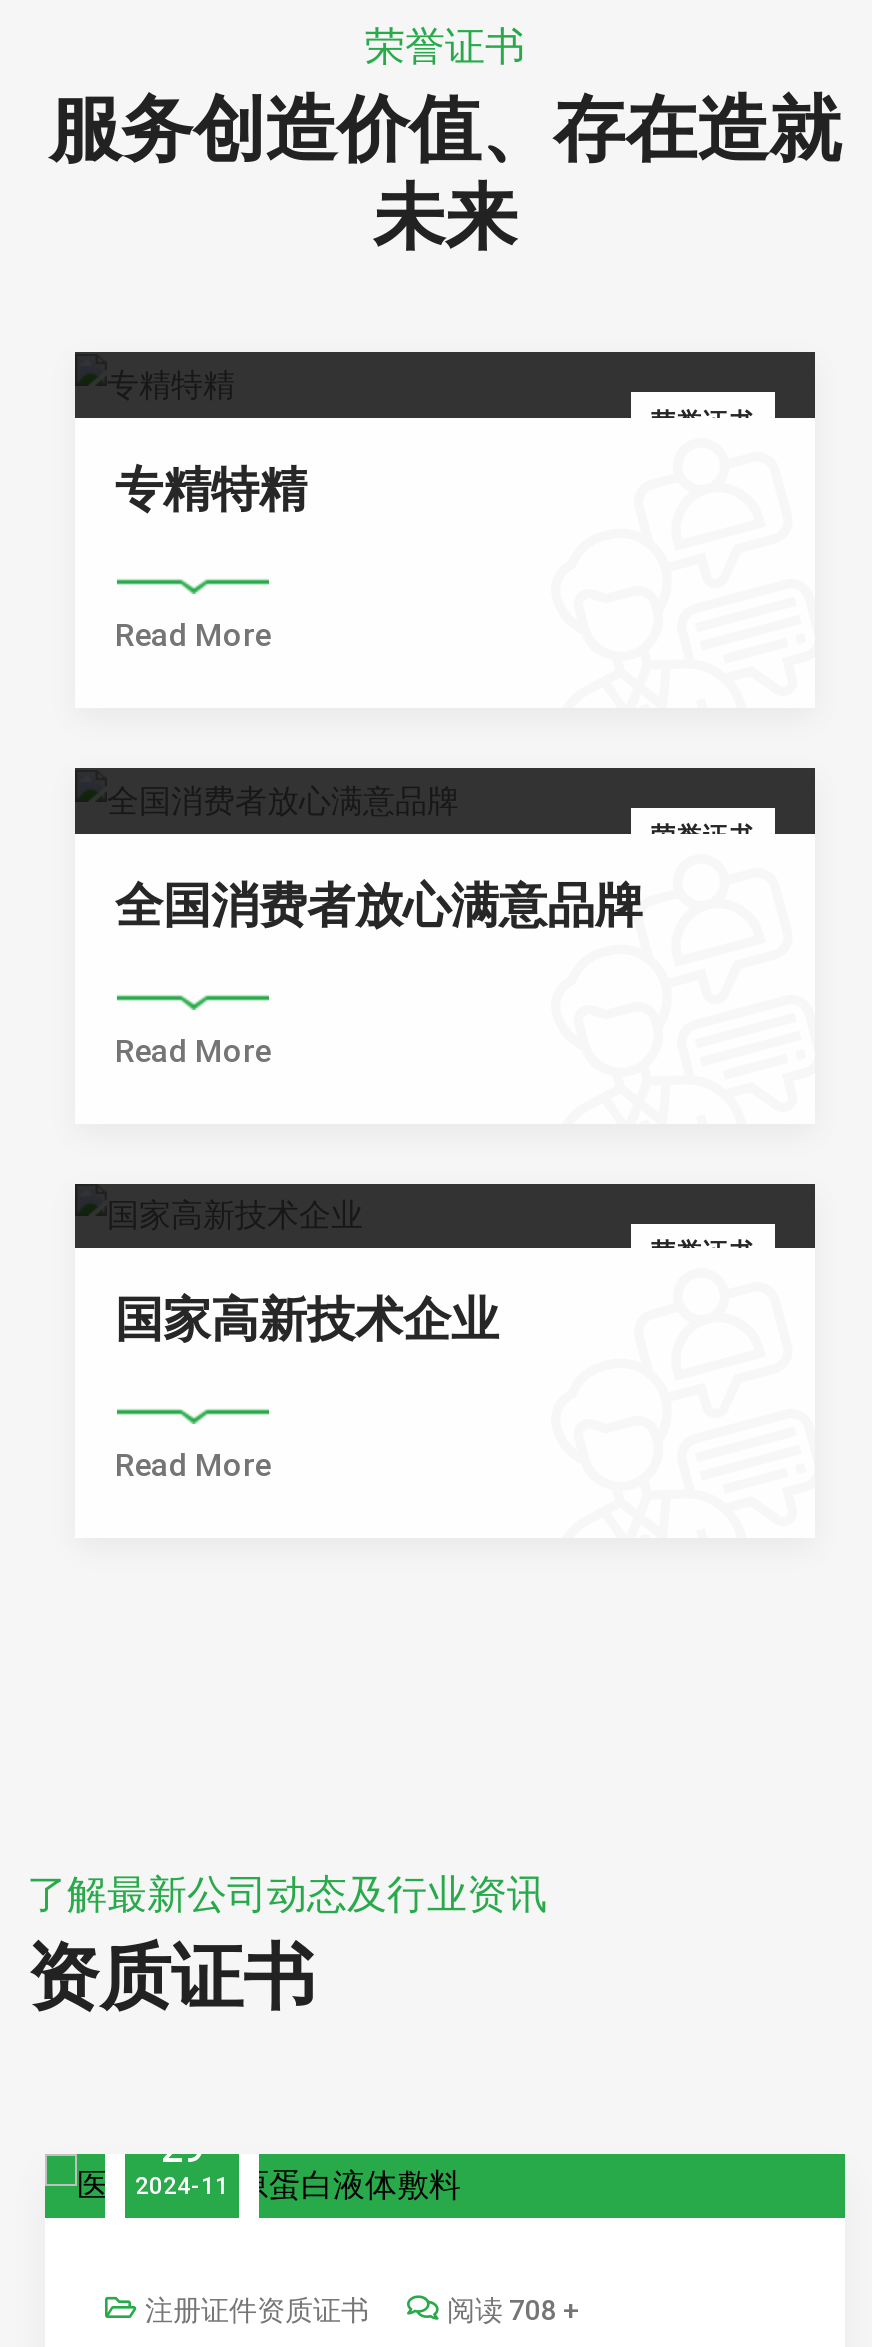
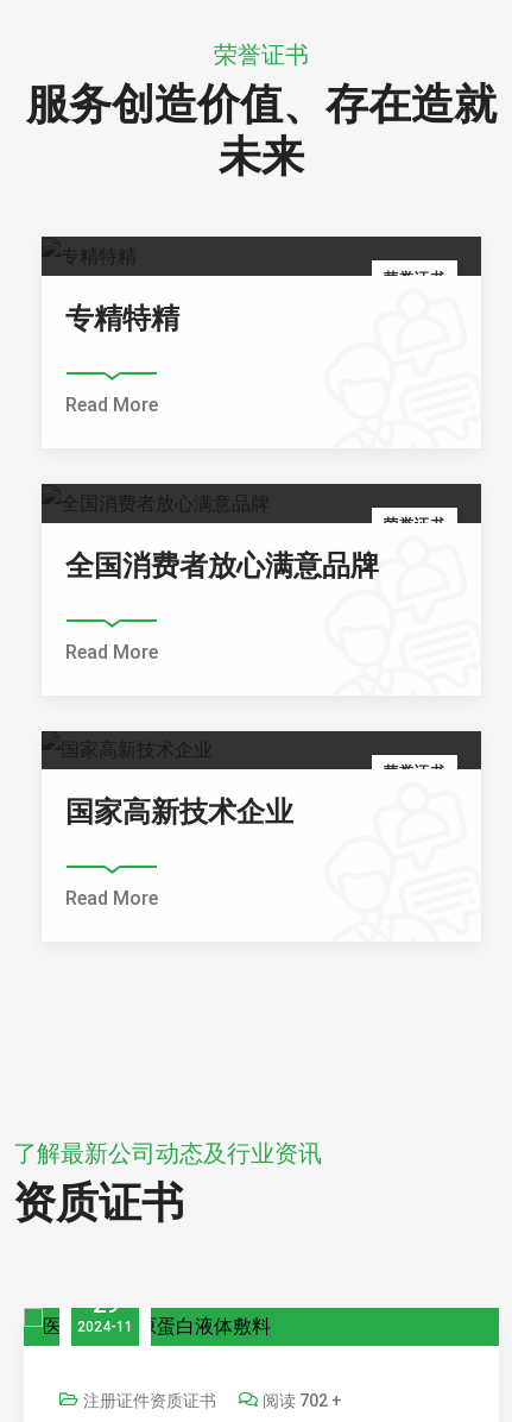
- 阅读 708 +
+ 阅读 702 +
